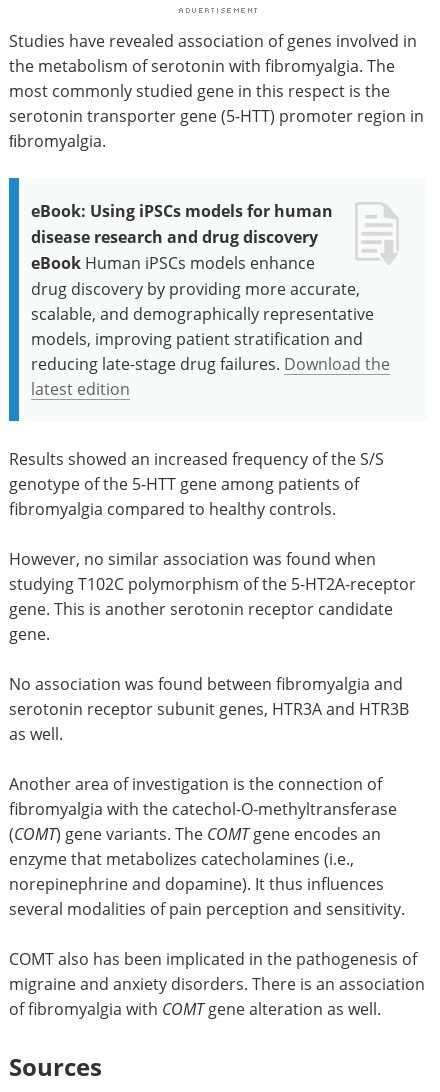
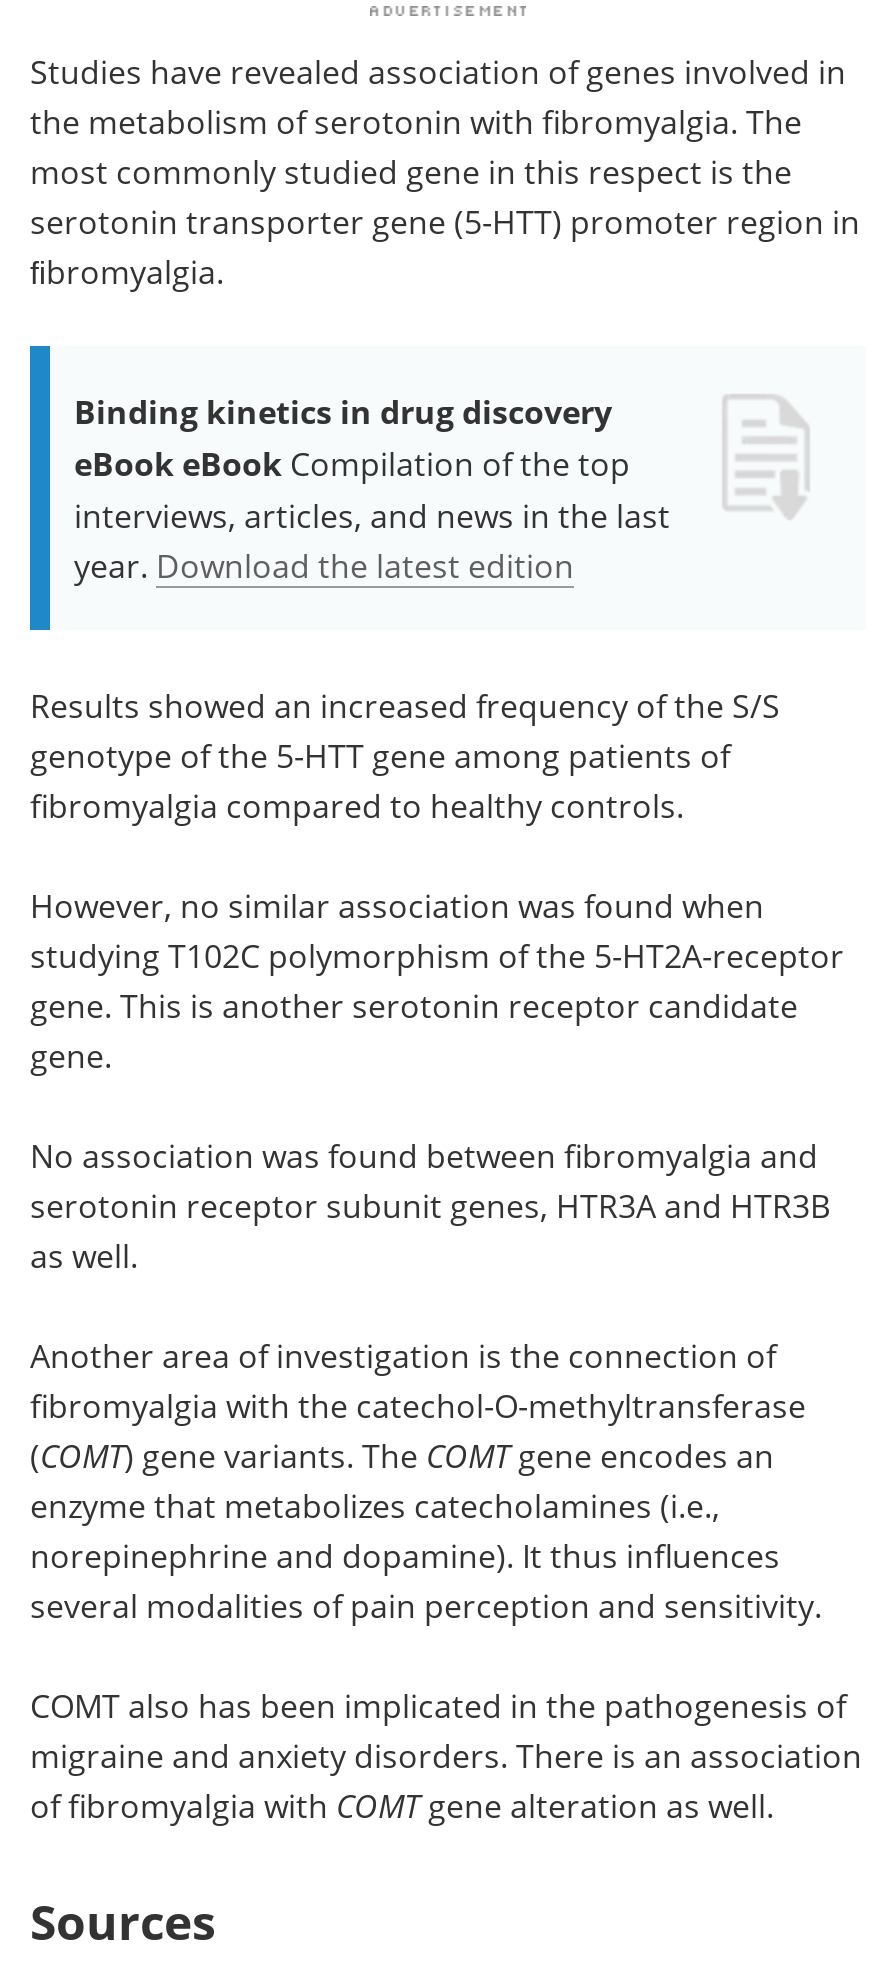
- eBook: Using iPSCs models for human
- disease research and drug discovery
- eBook Human iPSCs models enhance
- drug discovery by providing more accurate,
- scalable, and demographically representative
- models, improving patient stratification and
- reducing late-stage drug failures. Download the
- latest edition
+ Binding kinetics in drug discovery
+ eBook eBook Compilation of the top
+ interviews, articles, and news in the last
+ year. Download the latest edition
